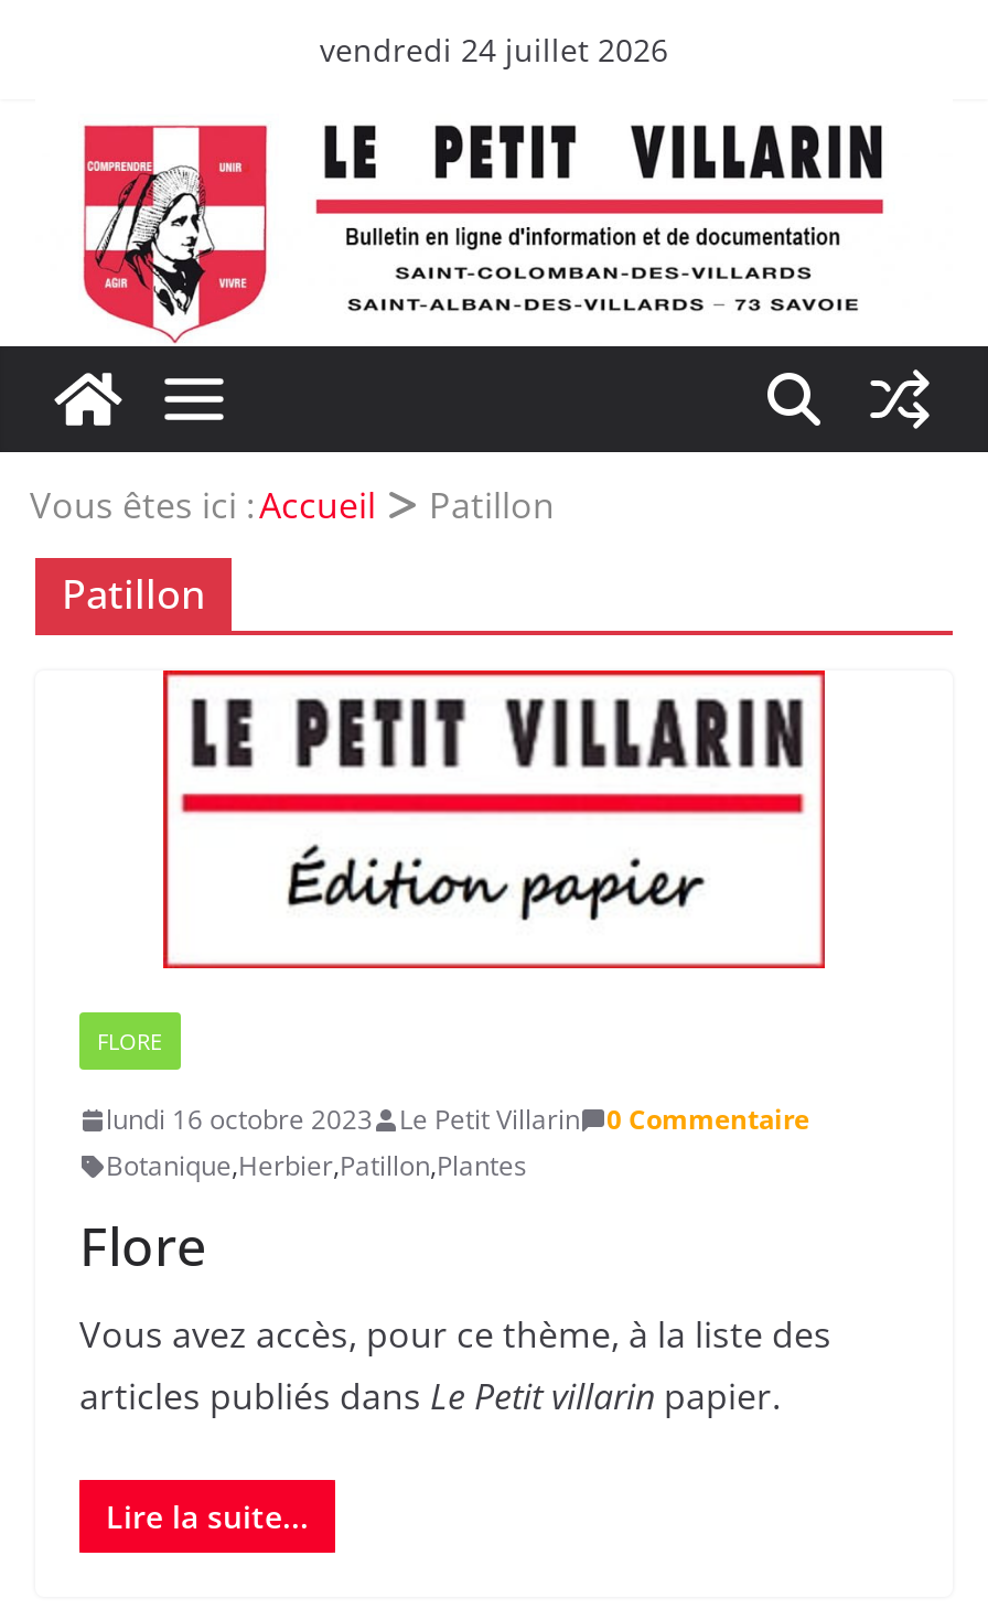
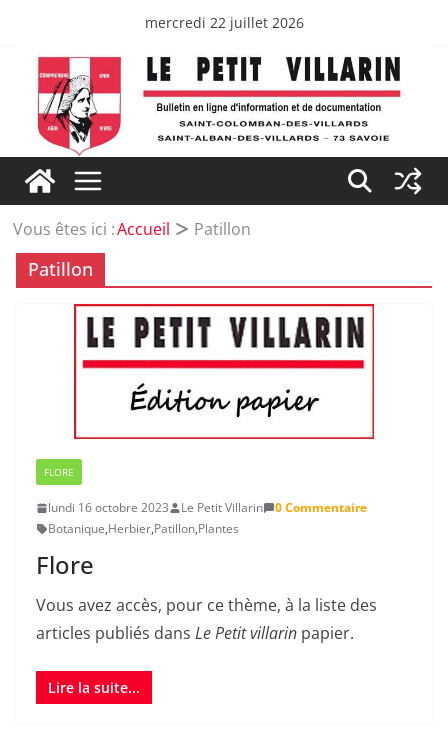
- vendredi 24 juillet 2026
+ mercredi 22 juillet 2026
